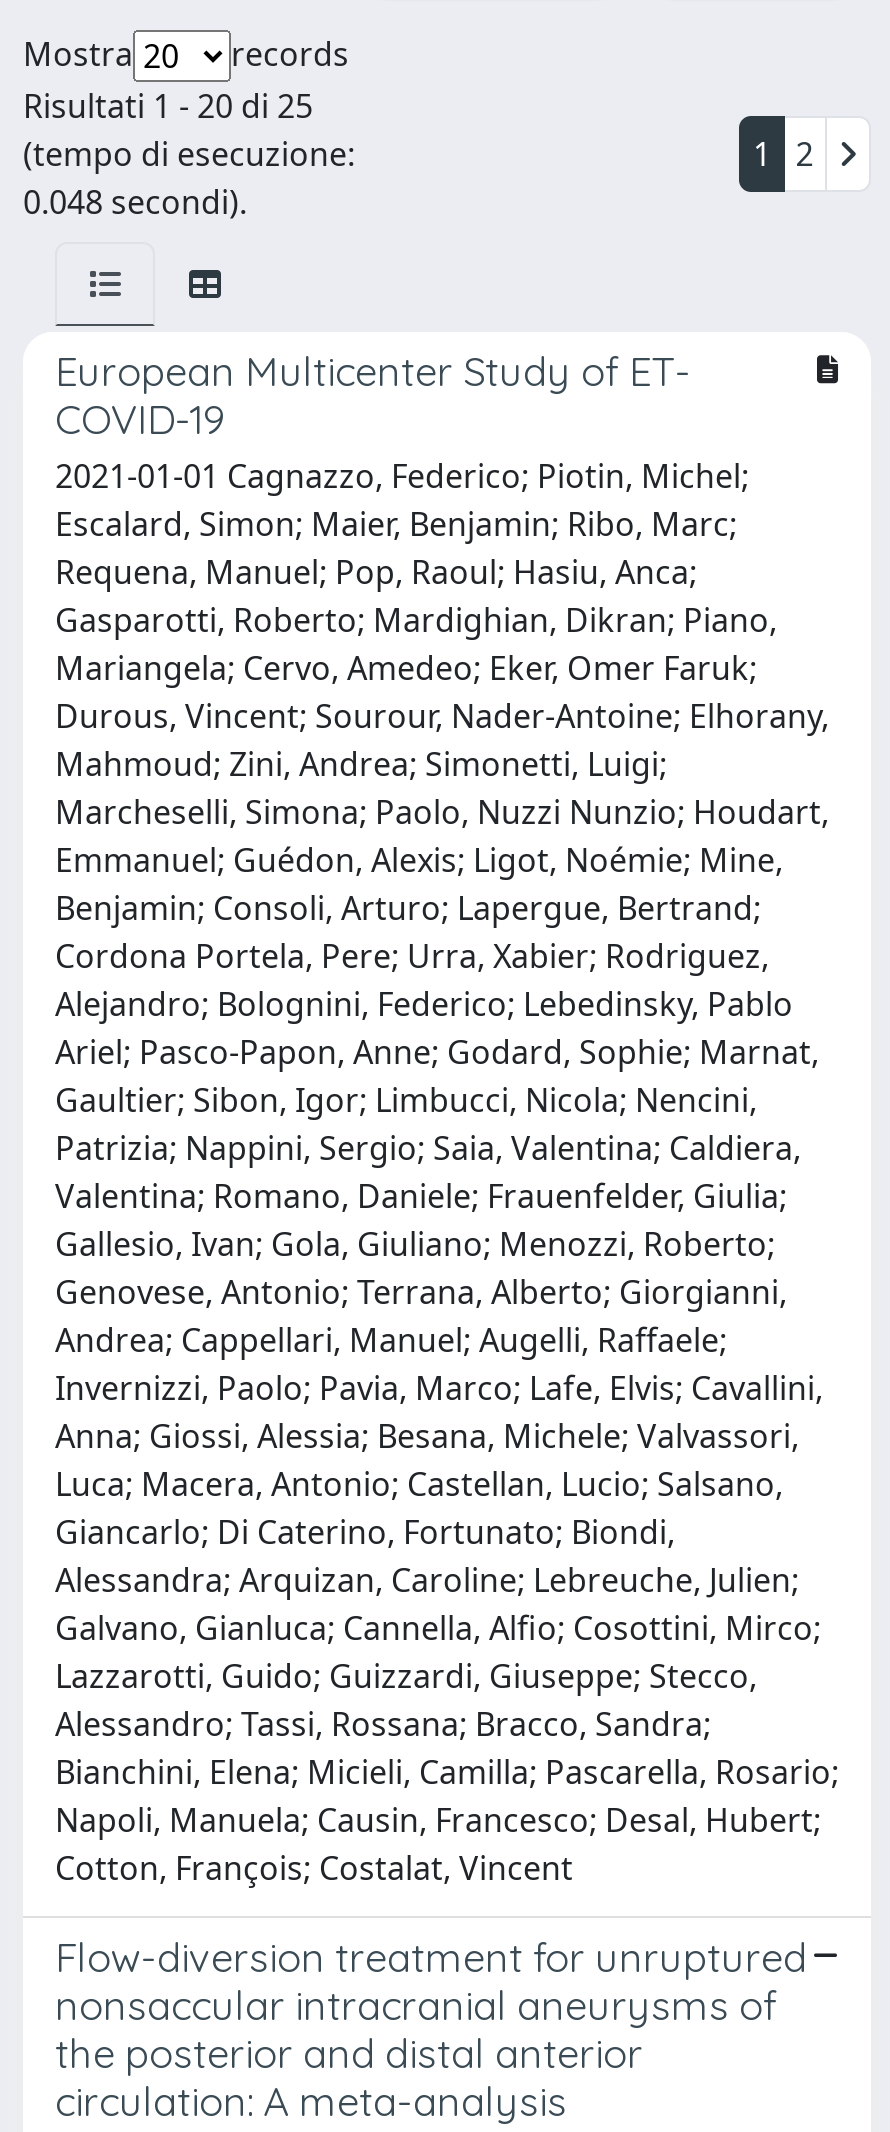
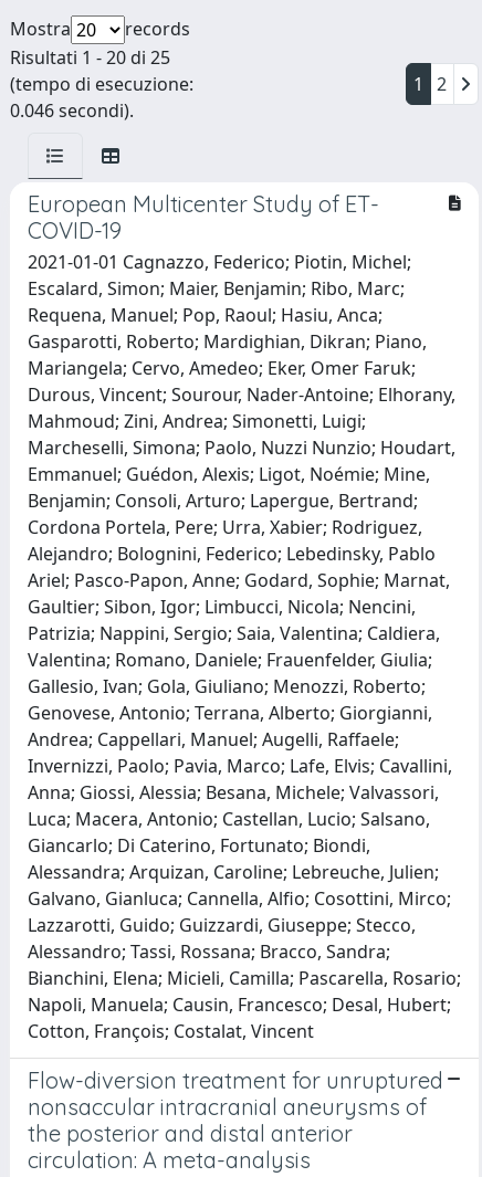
- 0.048 secondi).
+ 0.046 secondi).
